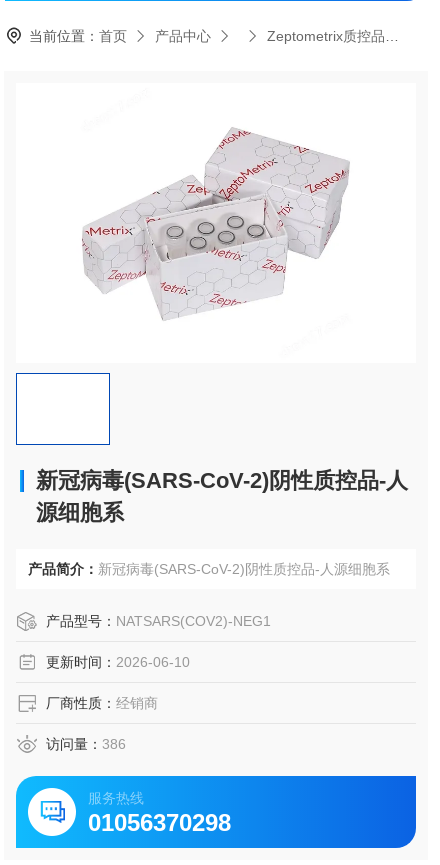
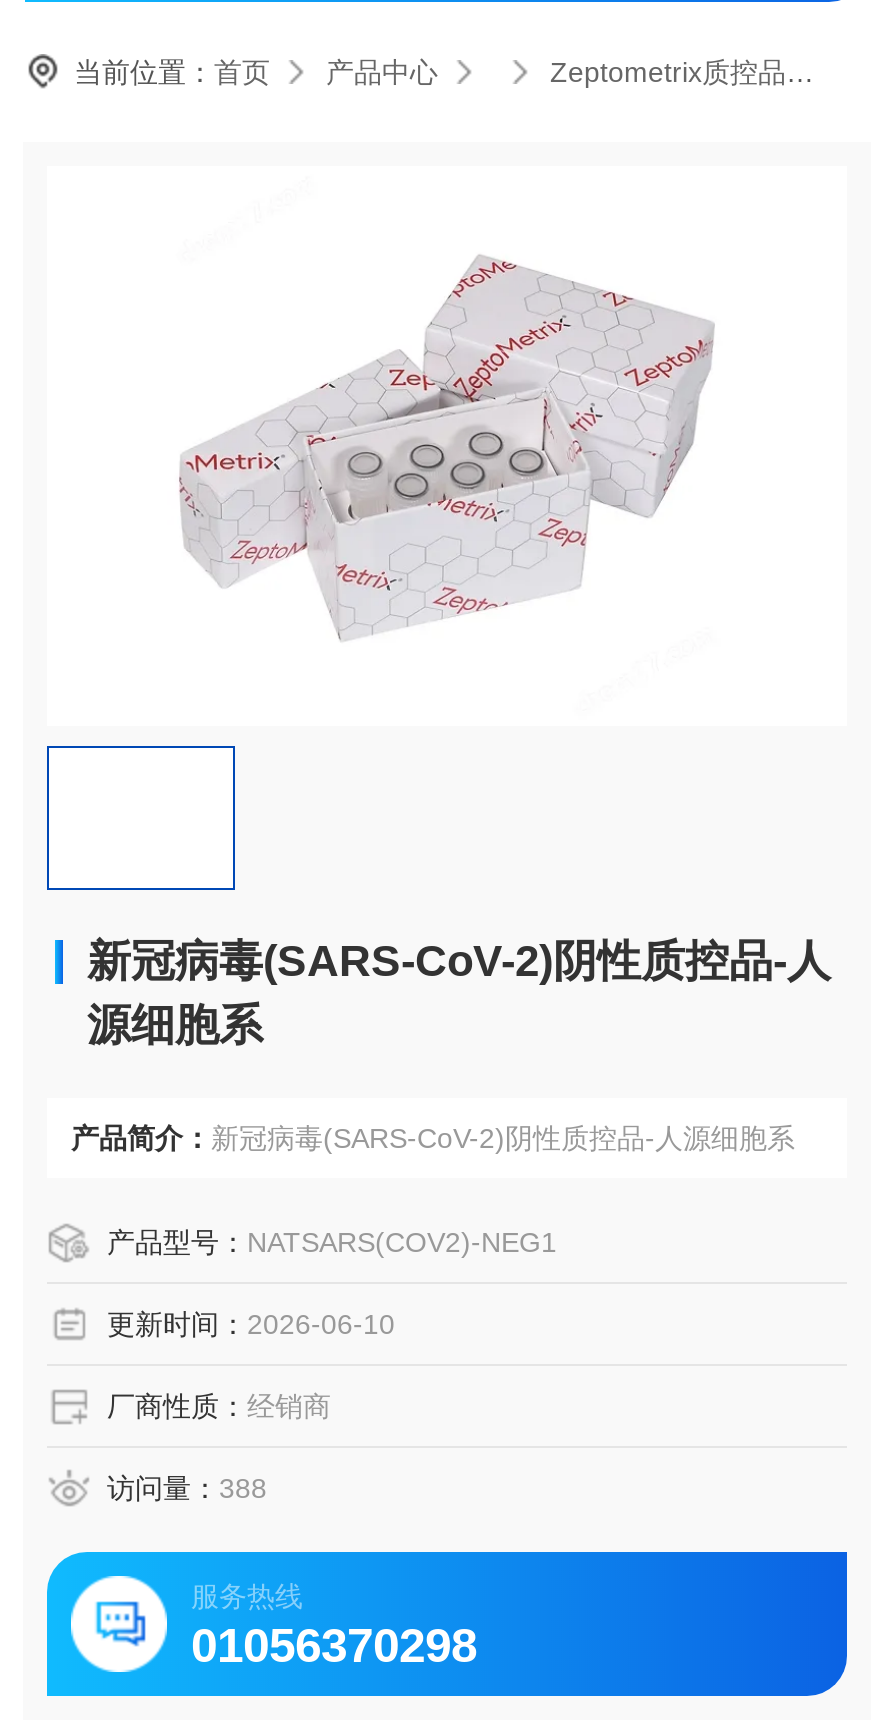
- 访问量：386
+ 访问量：388
